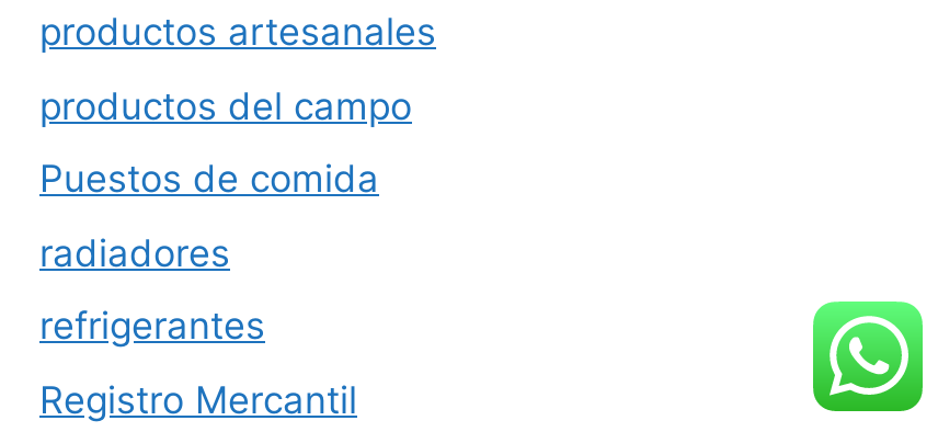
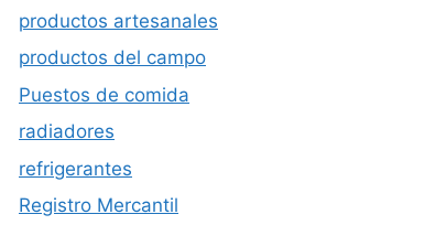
- [image]
